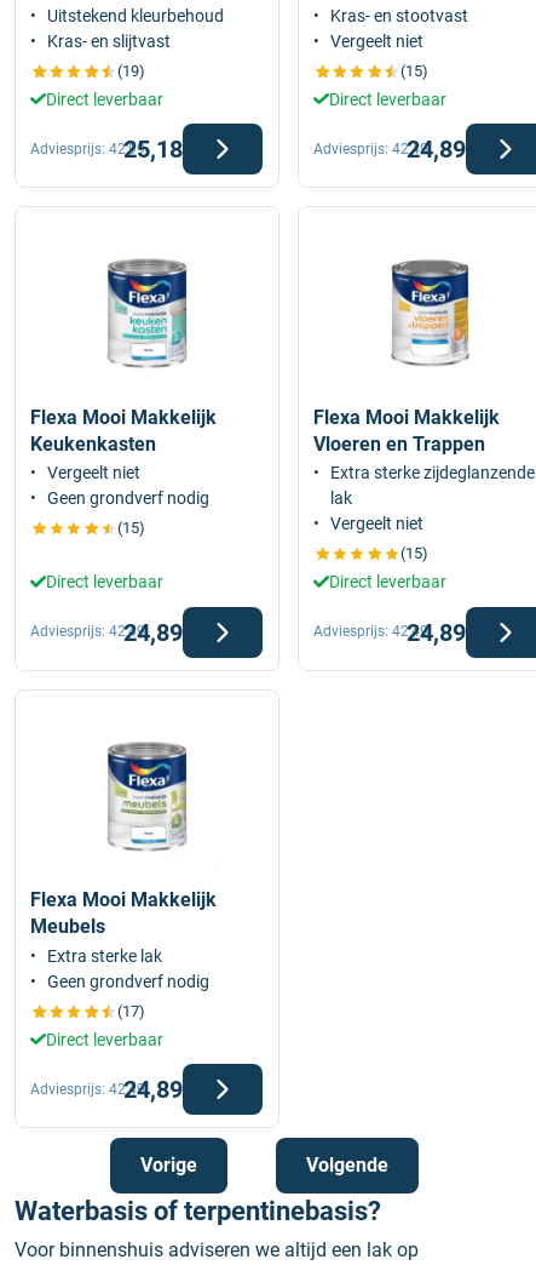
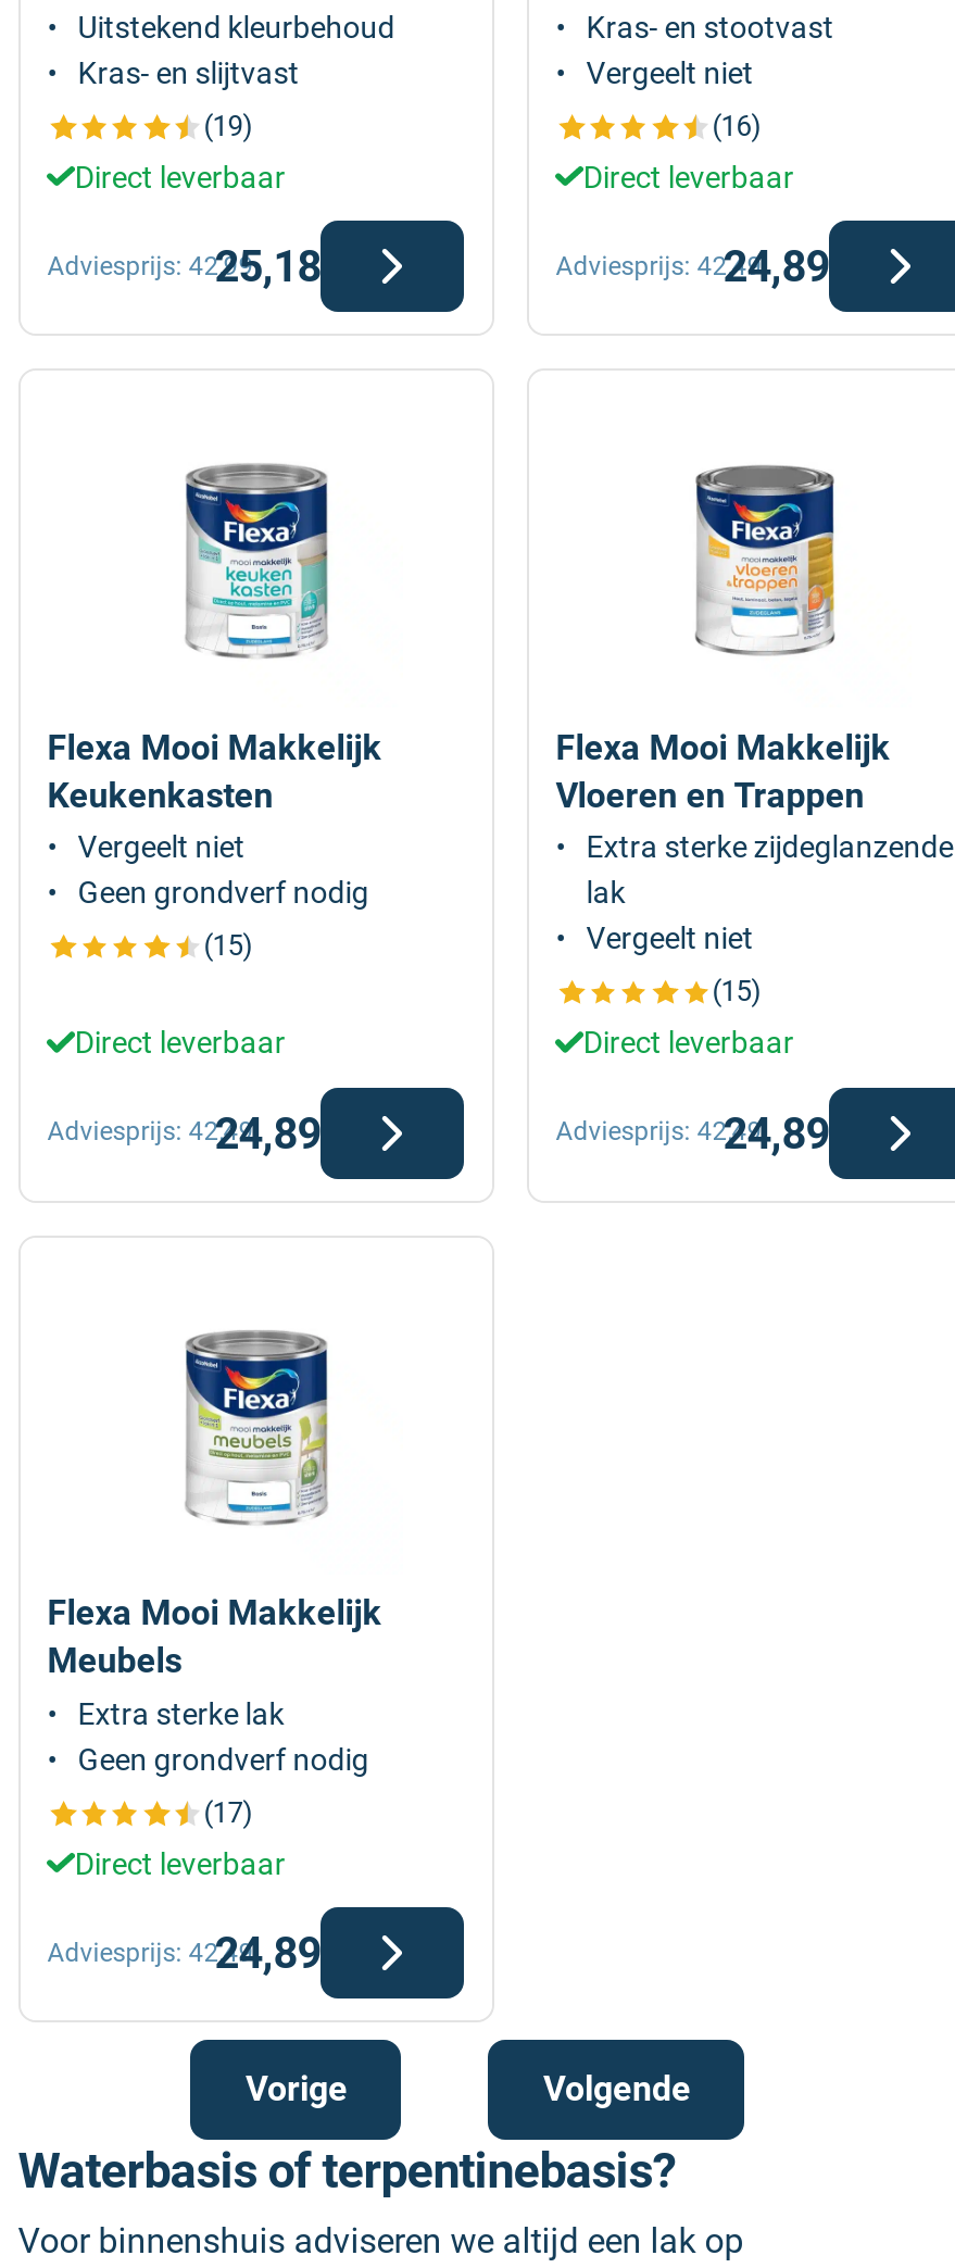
- (15)
+ (16)
